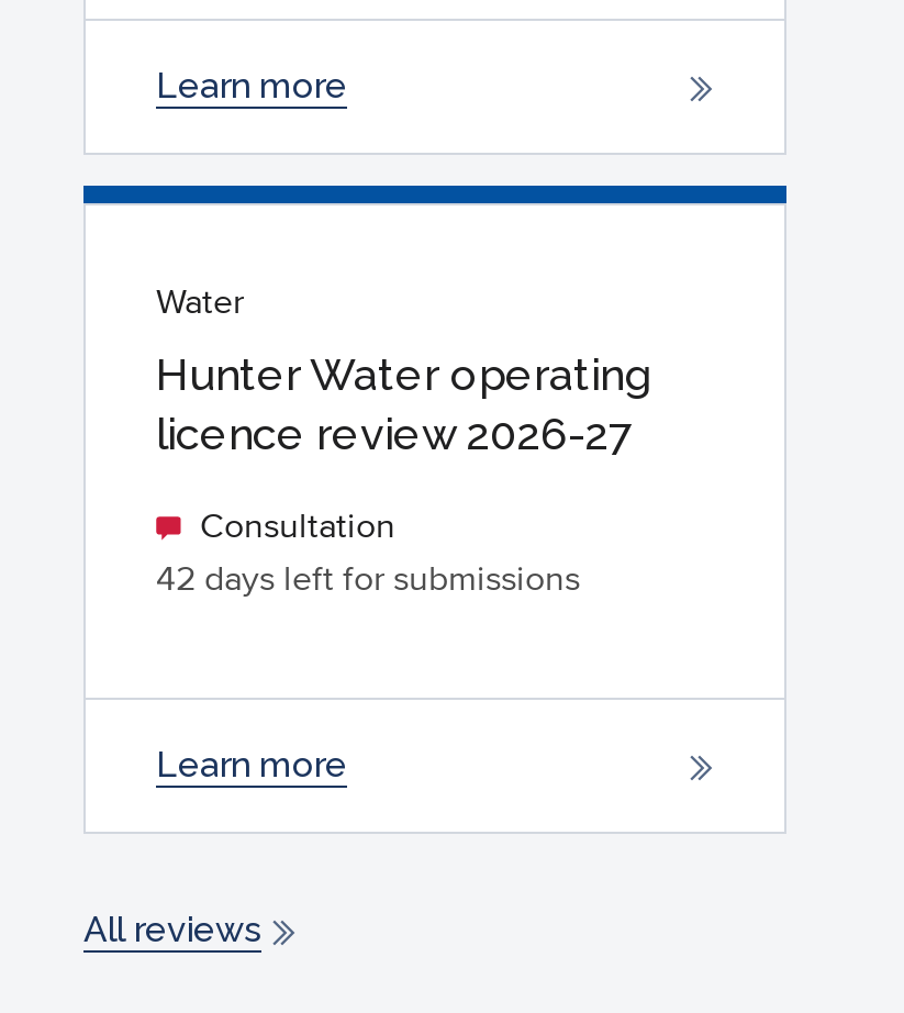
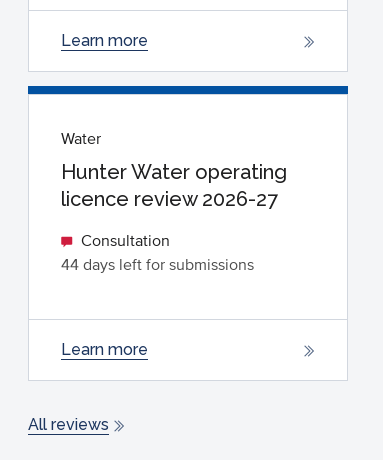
- 42 days left for submissions
+ 44 days left for submissions
